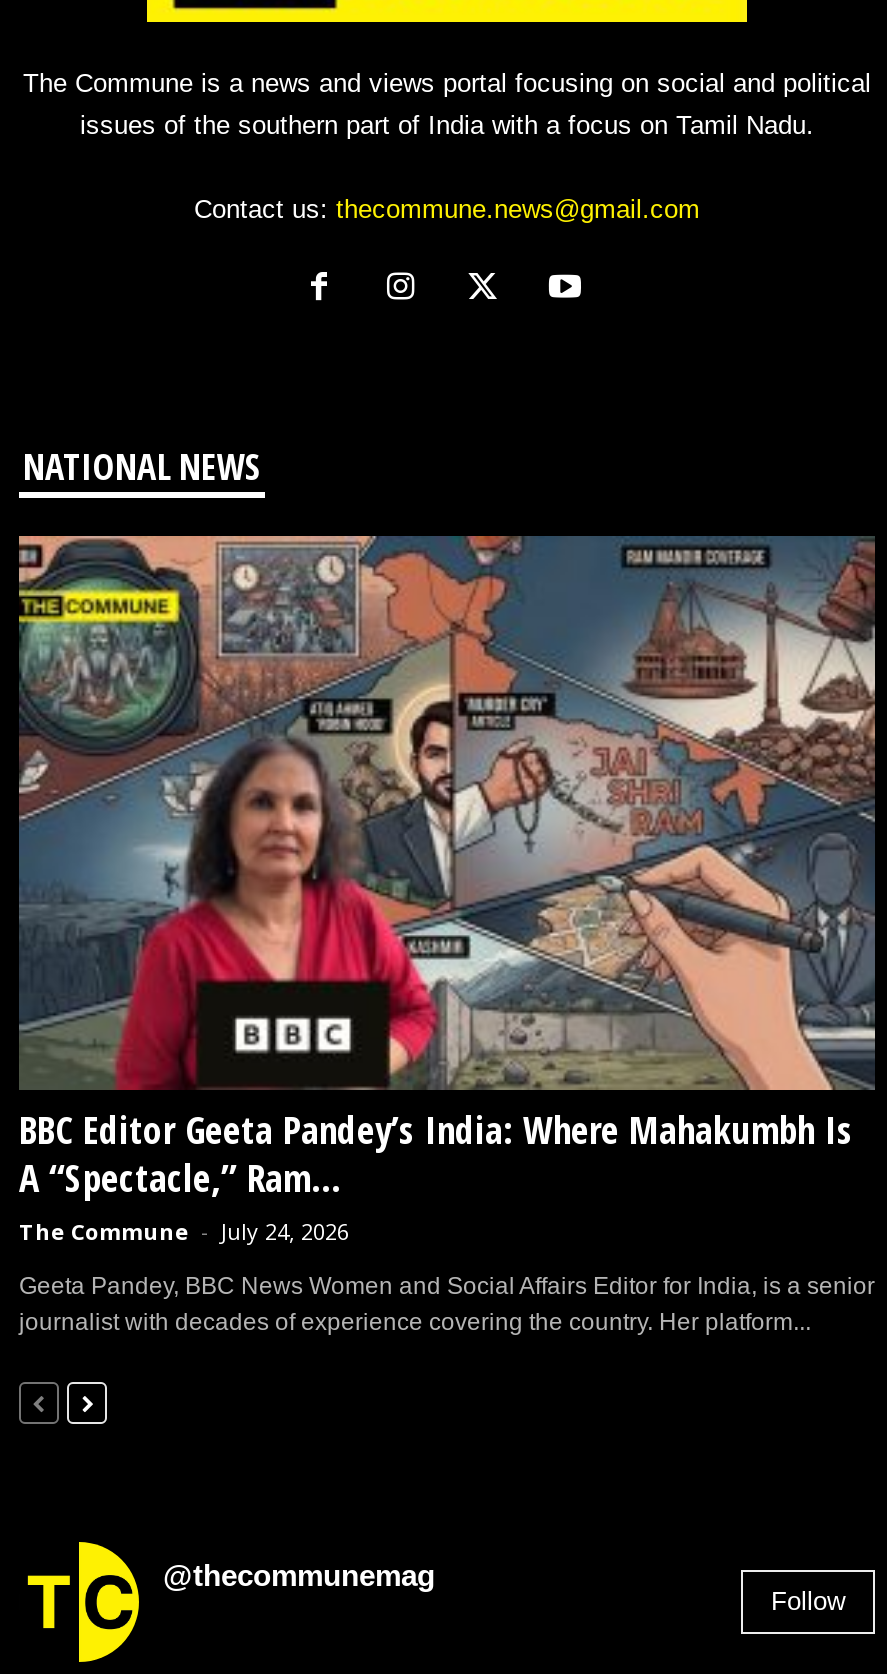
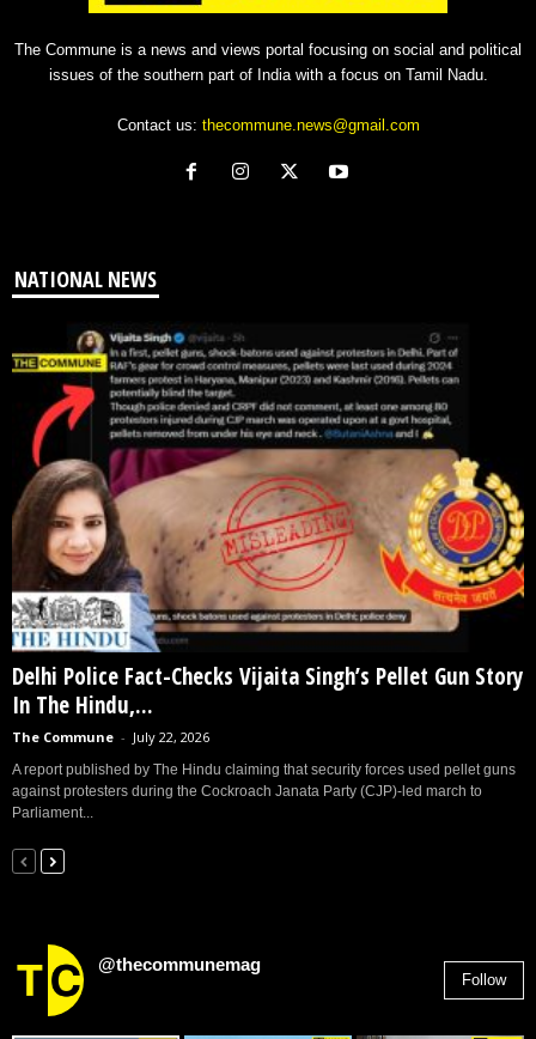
- [image]
- BBC Editor Geeta Pandey’s India: Where Mahakumbh Is
- A “Spectacle,” Ram...
- The Commune - July 24, 2026
+ [image]
+ Delhi Police Fact-Checks Vijaita Singh’s Pellet Gun Story
+ In The Hindu,...
+ The Commune - July 22, 2026

- Geeta Pandey, BBC News Women and Social Affairs Editor for India, is a senior
- journalist with decades of experience covering the country. Her platform...
+ A report published by The Hindu claiming that security forces used pellet guns
+ against protesters during the Cockroach Janata Party (CJP)-led march to
+ Parliament...
